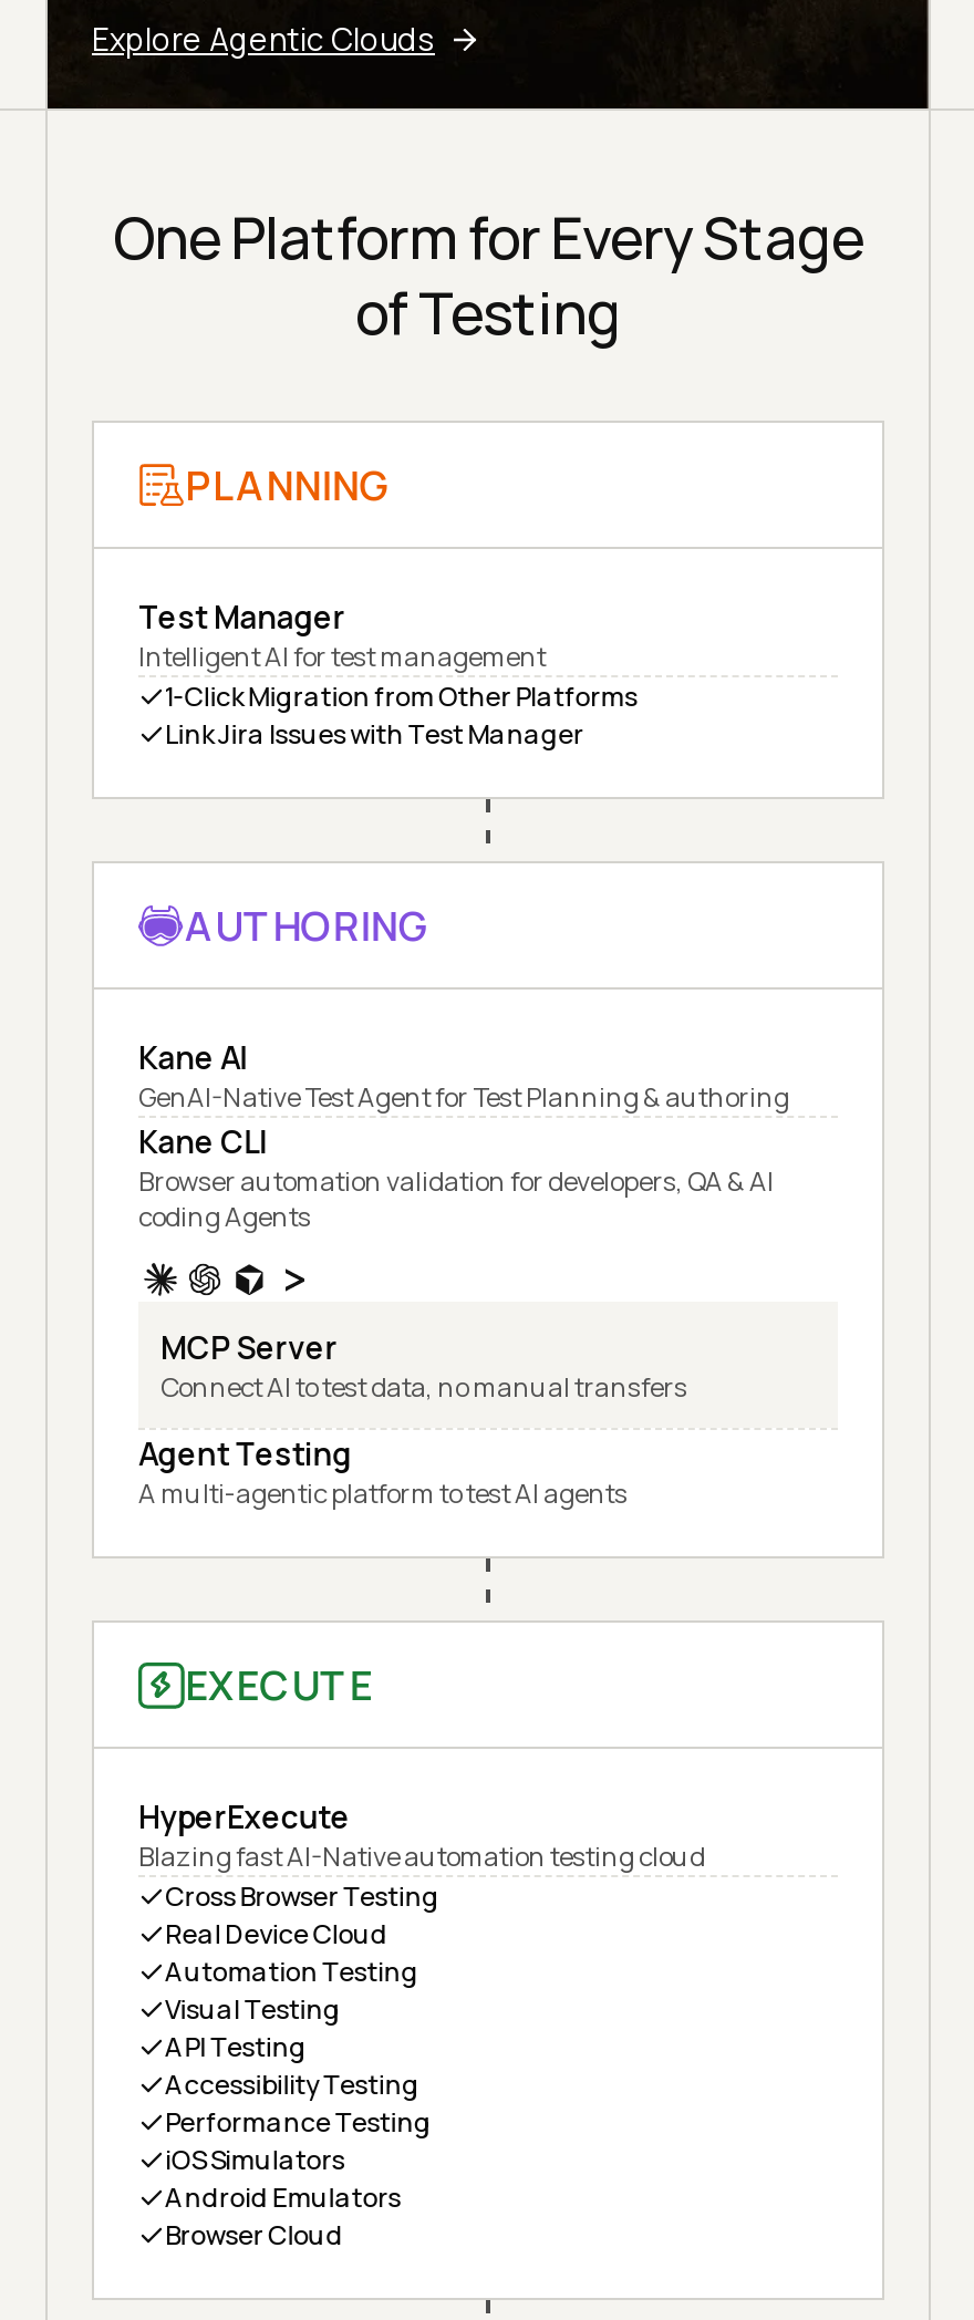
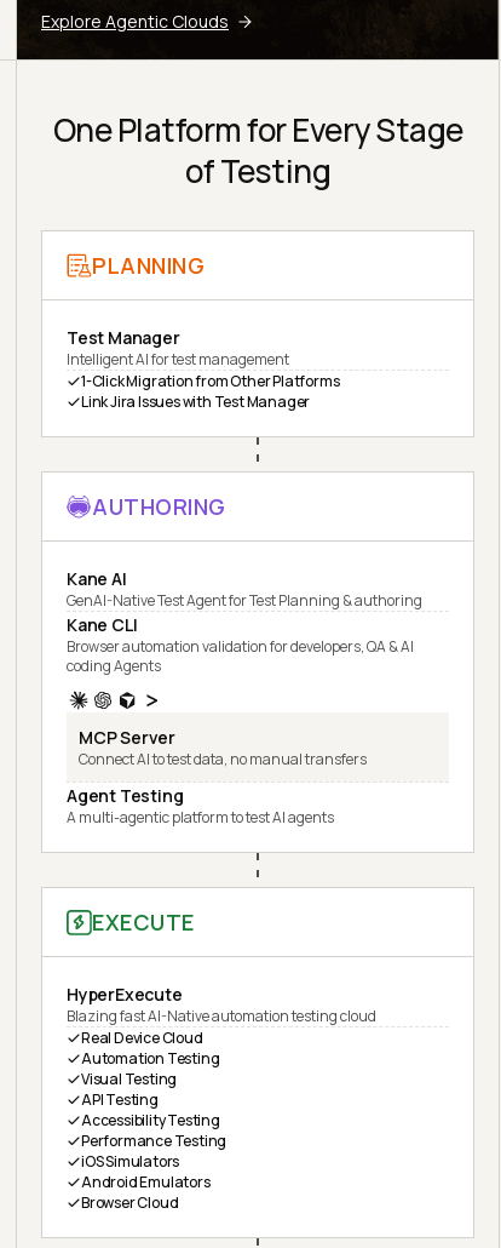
- Cross Browser Testing
